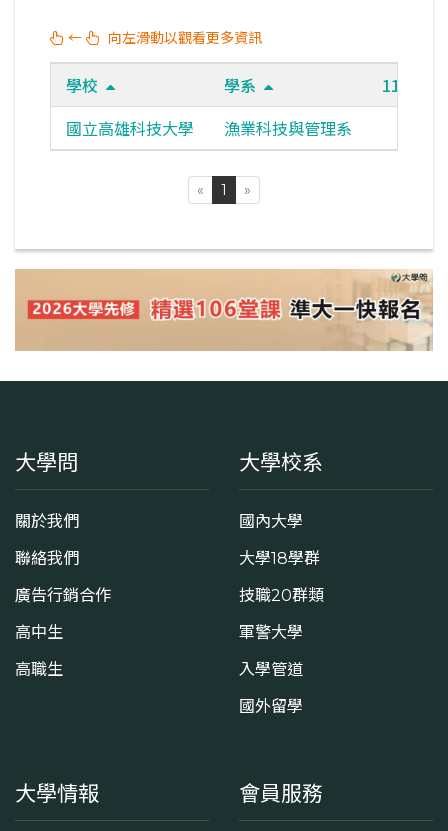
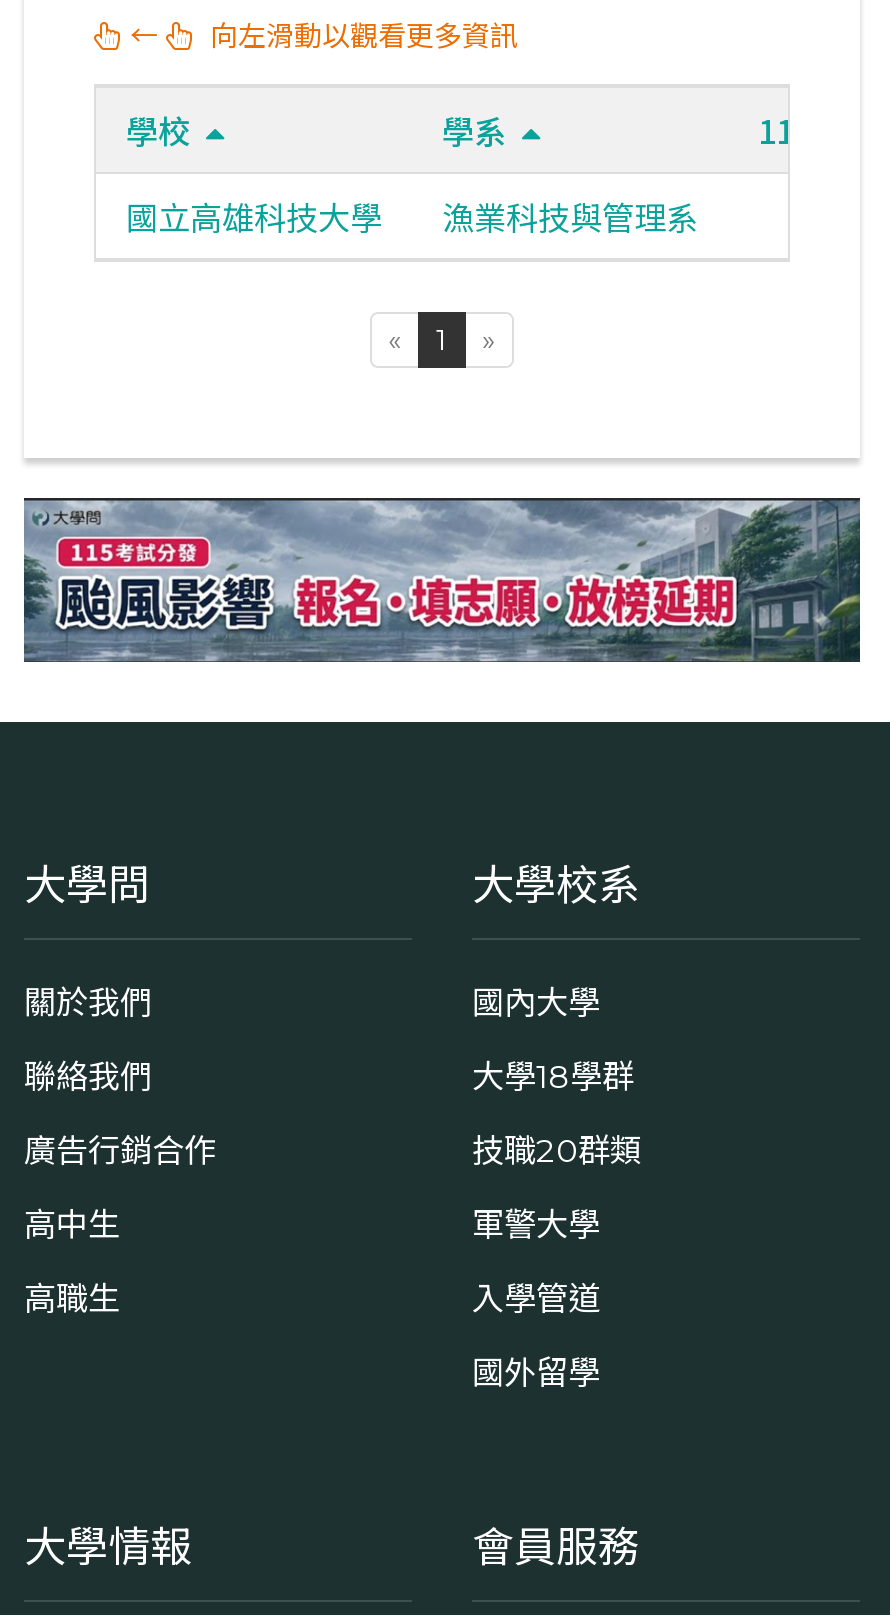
- [image]
+ [image]
